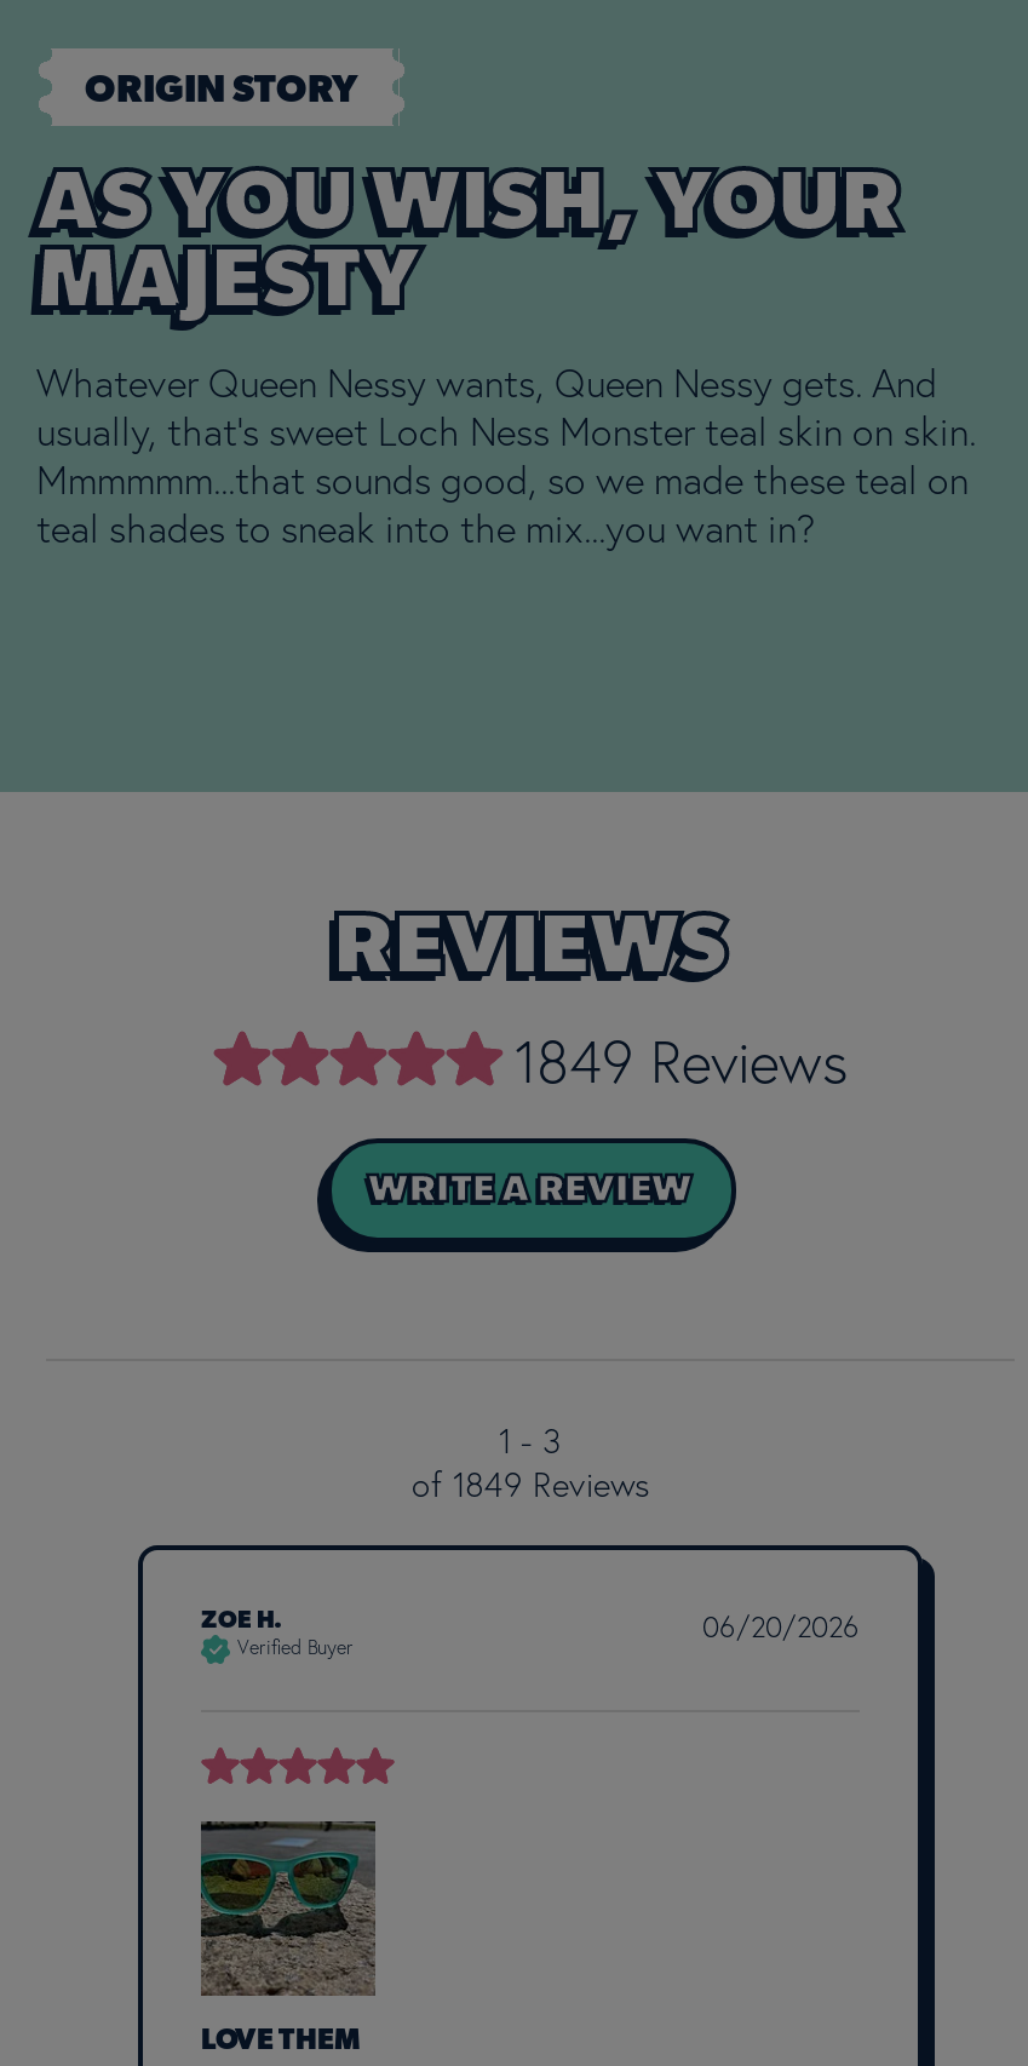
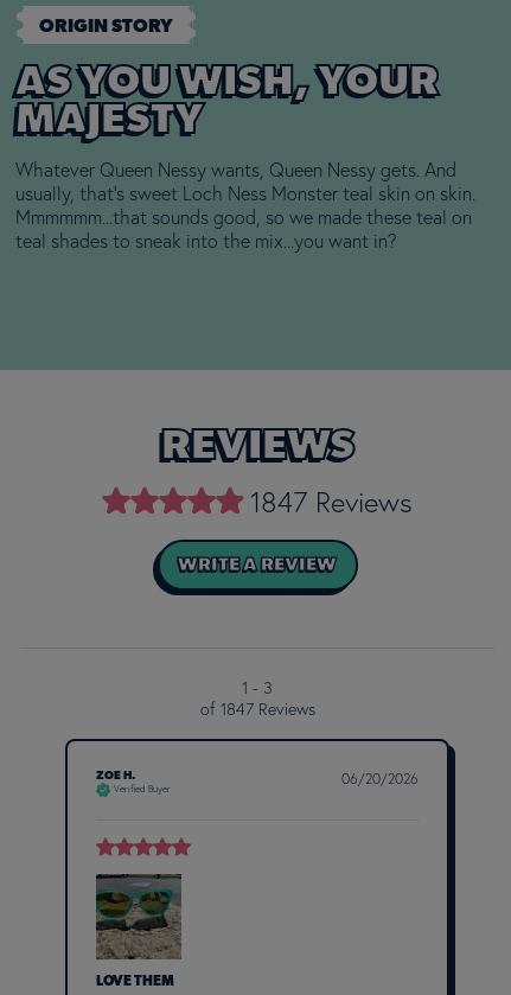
- 1849 Reviews
+ 1847 Reviews

- of 1849 Reviews
+ of 1847 Reviews
